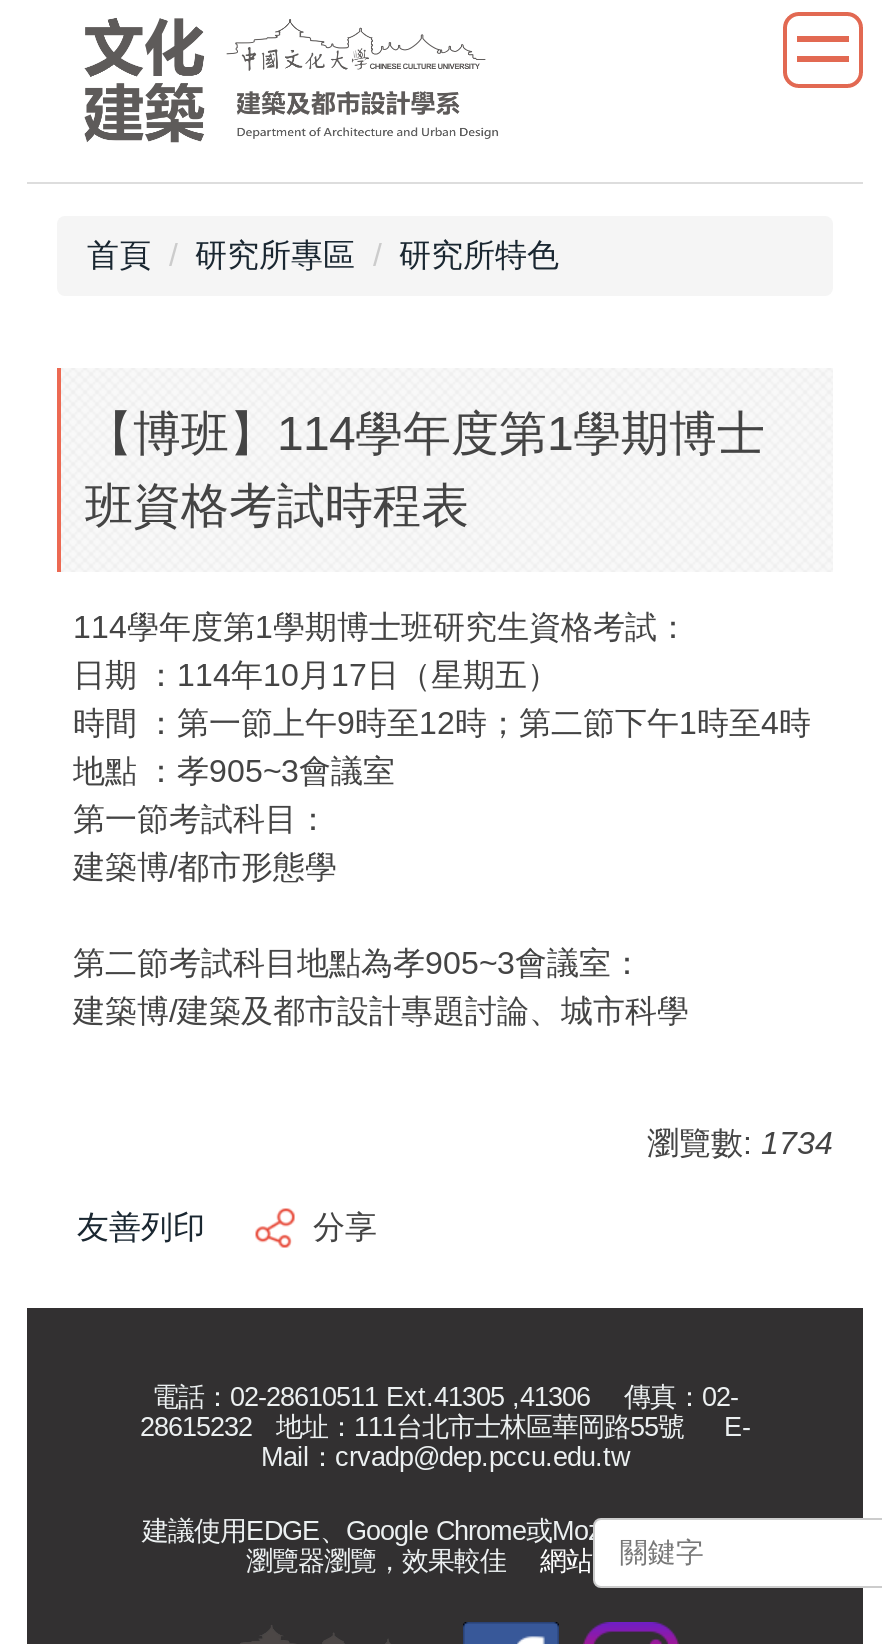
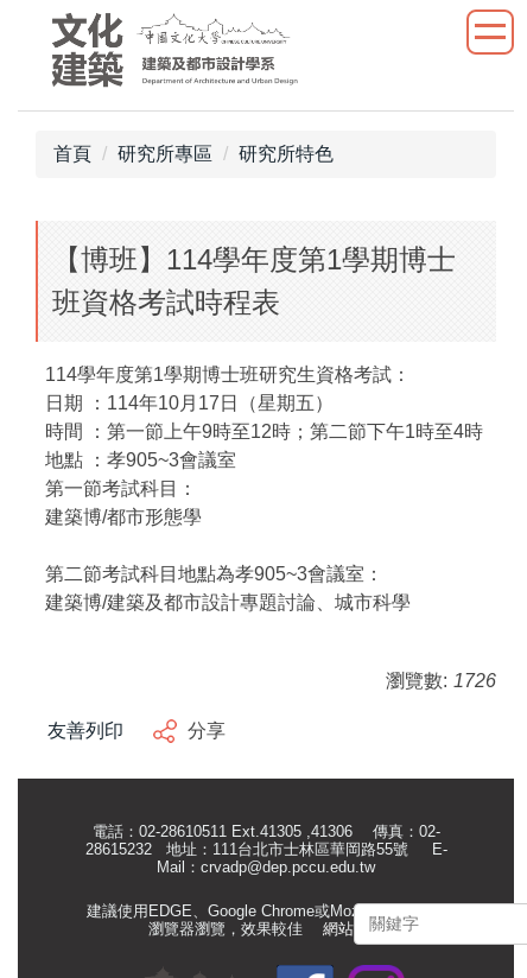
- 瀏覽數: 1734
+ 瀏覽數: 1726
